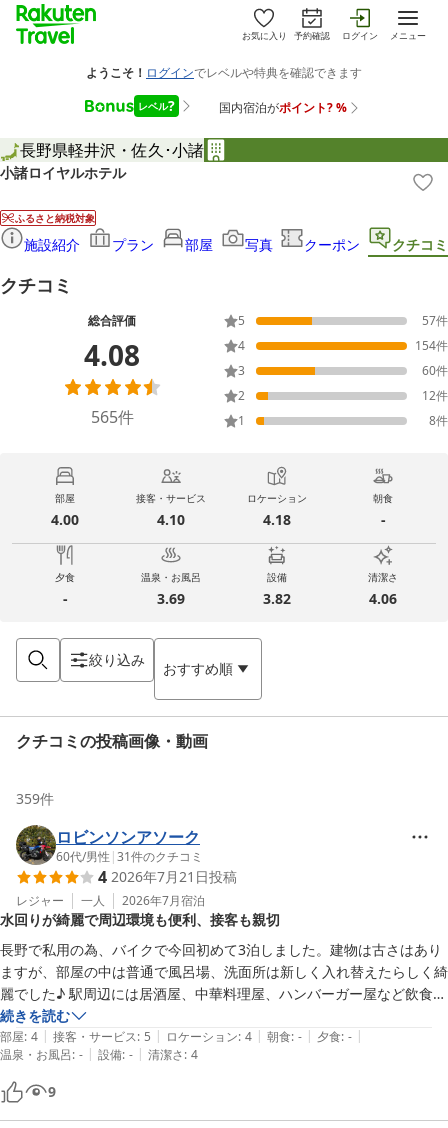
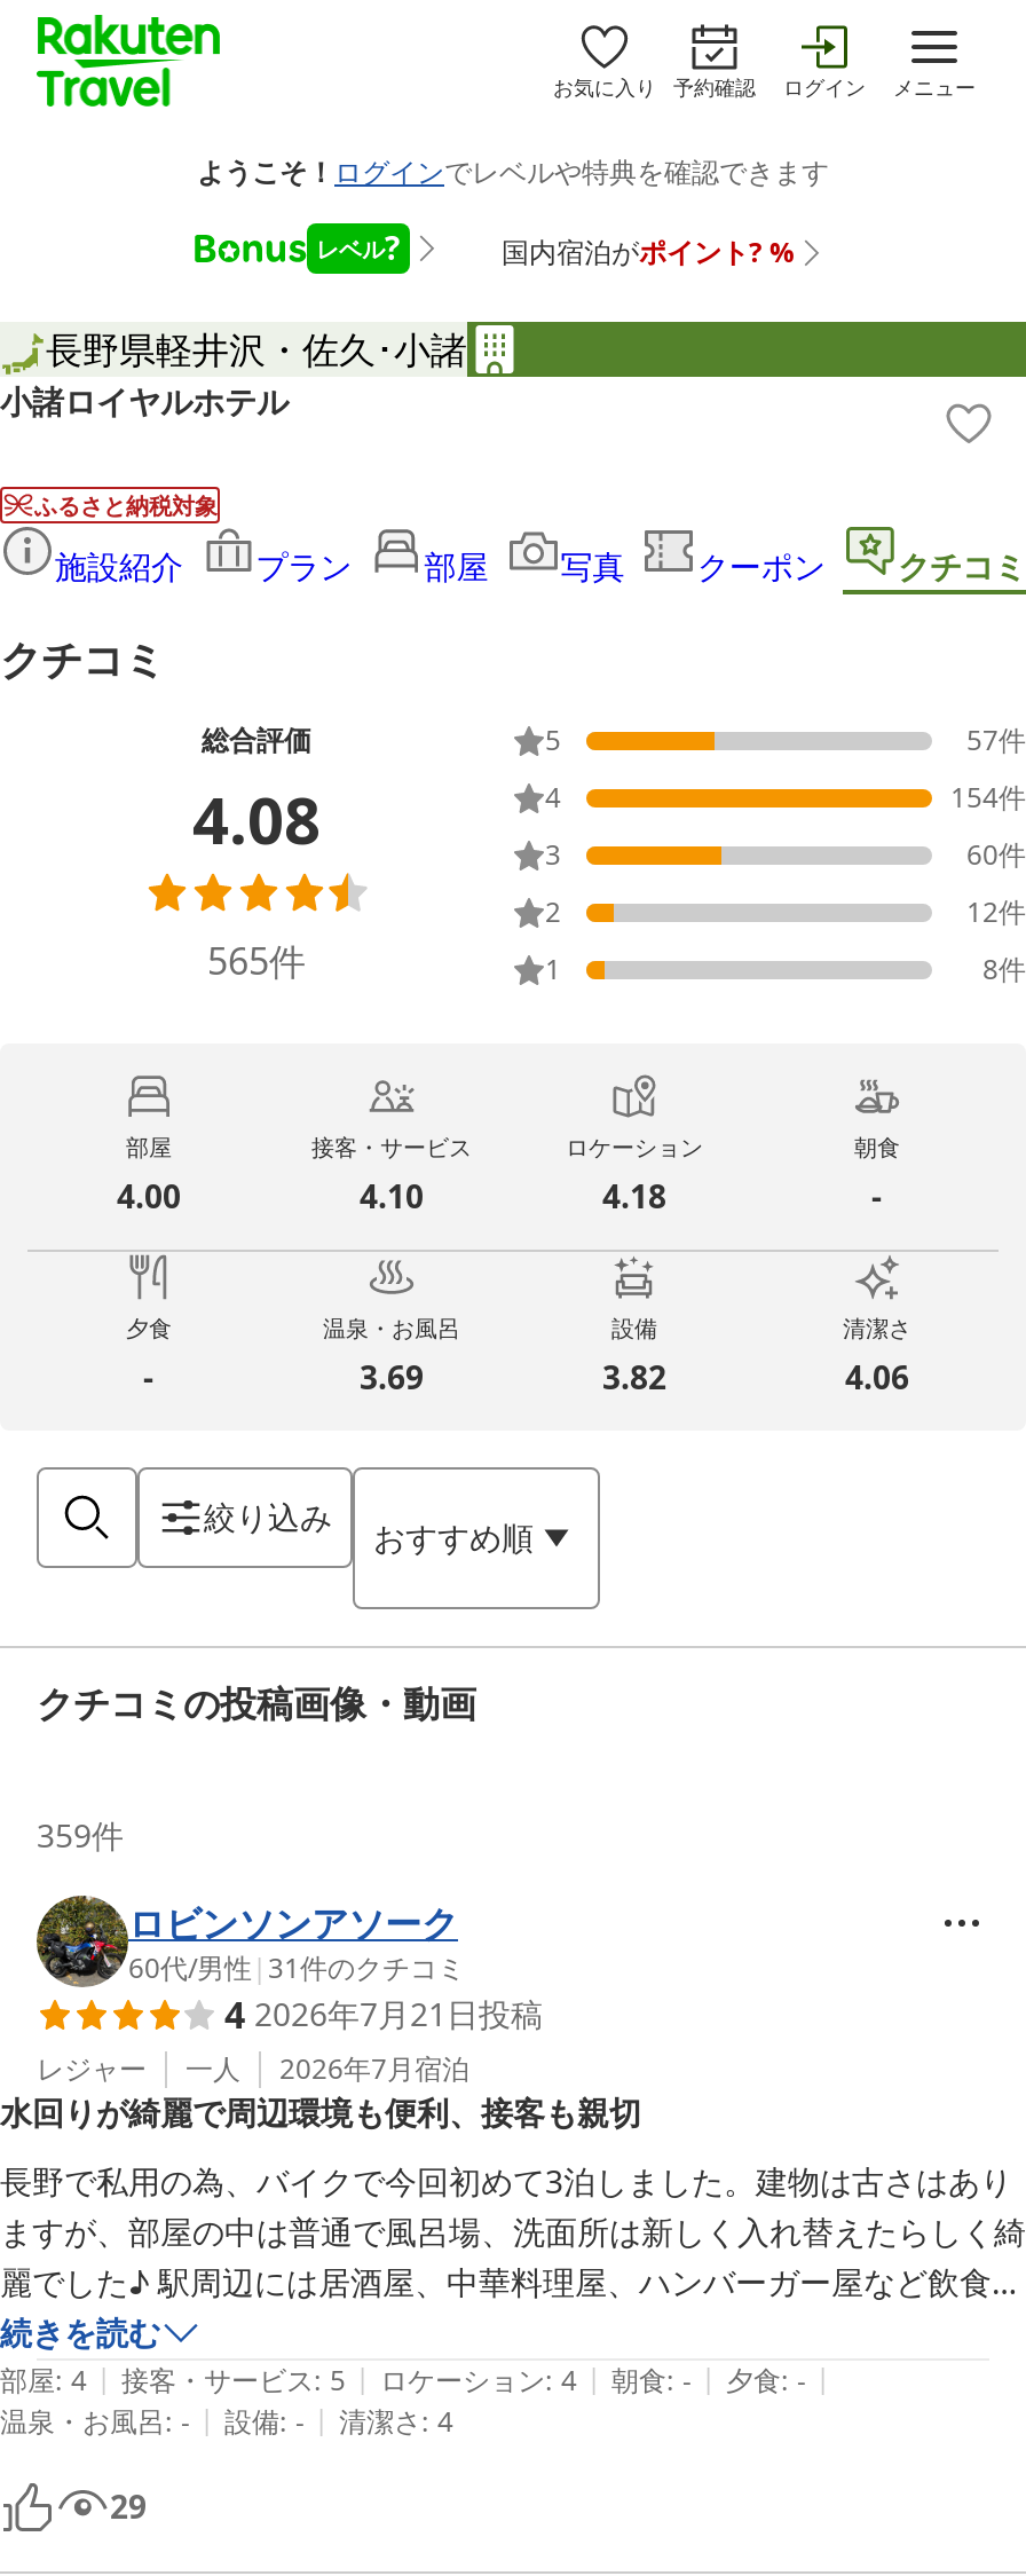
- 9
+ 29
